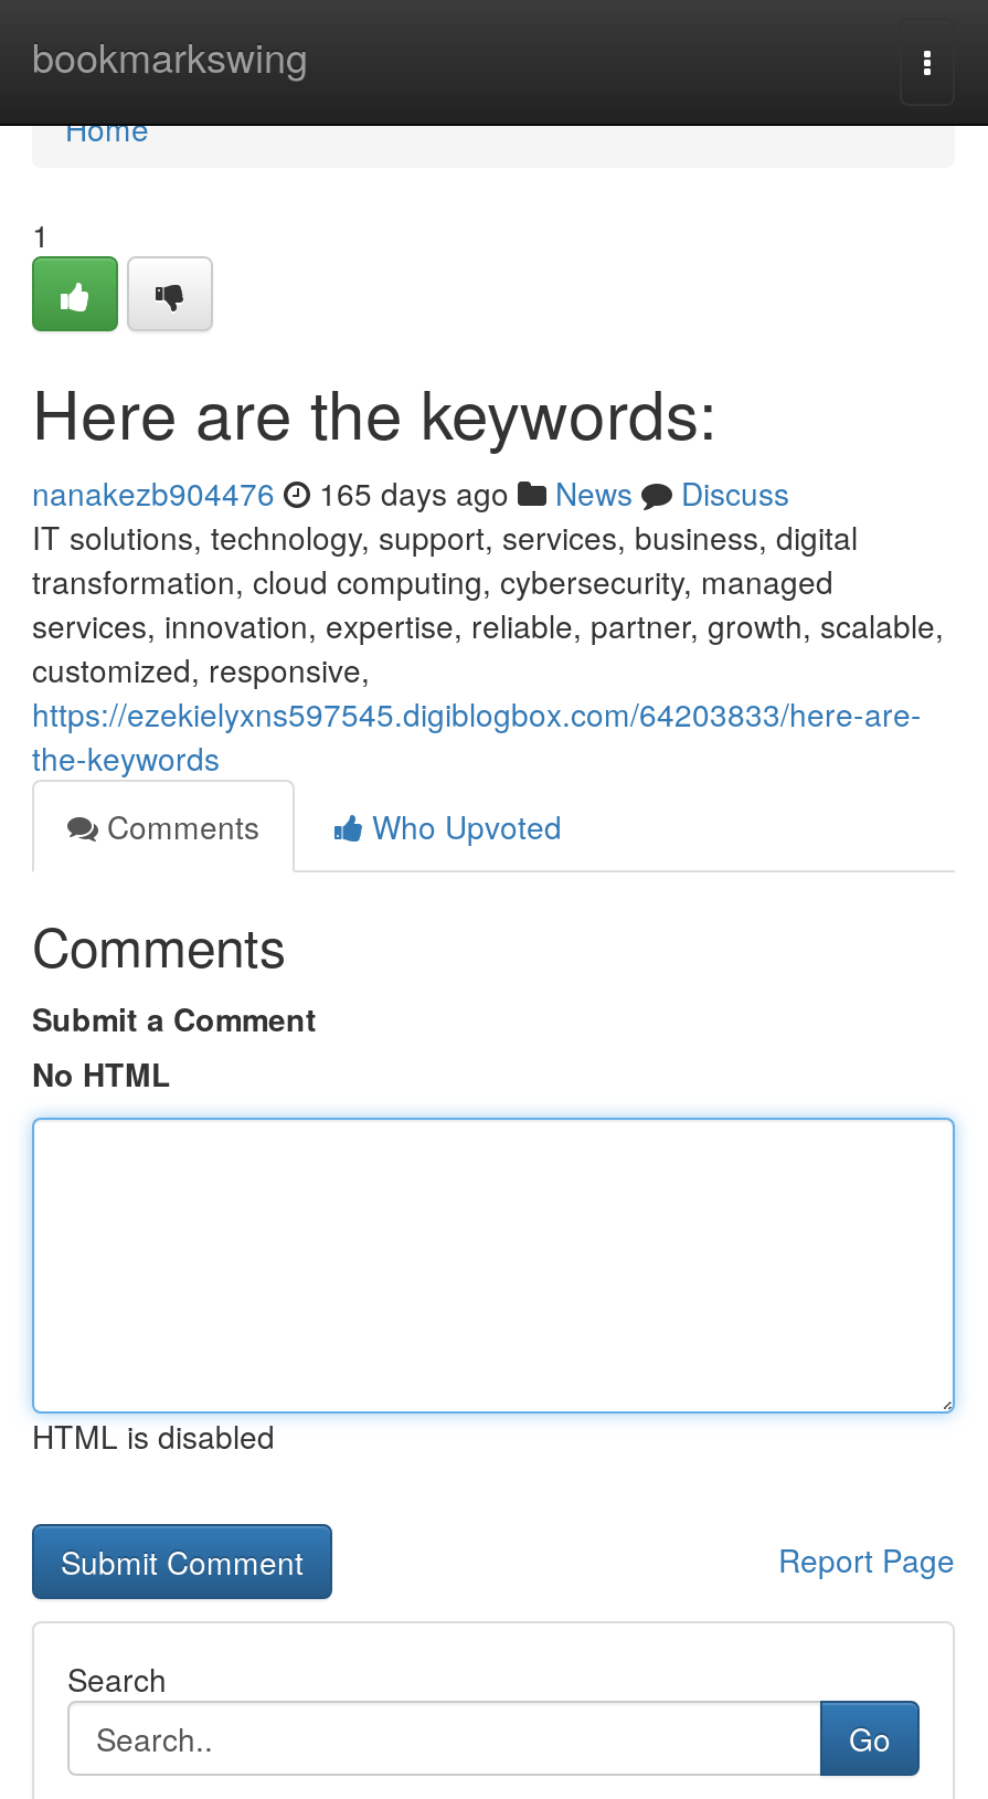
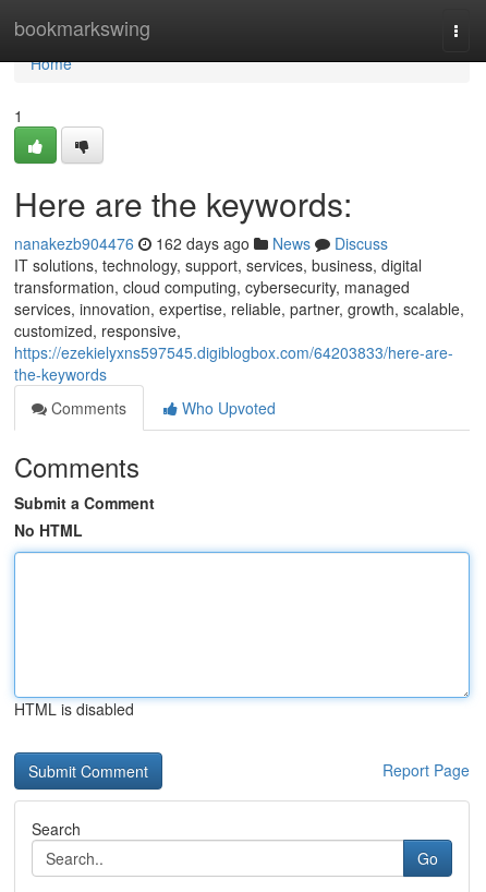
- nanakezb904476 165 days ago News Discuss
+ nanakezb904476 162 days ago News Discuss
